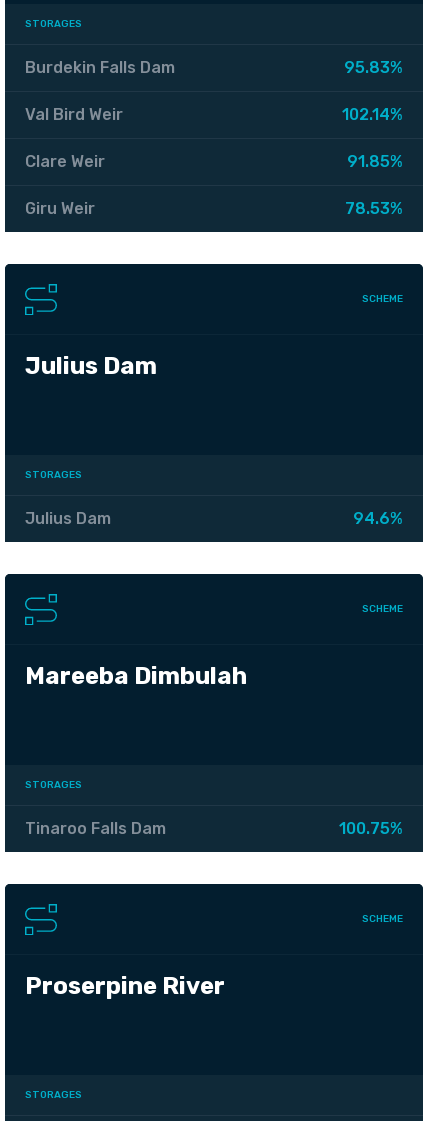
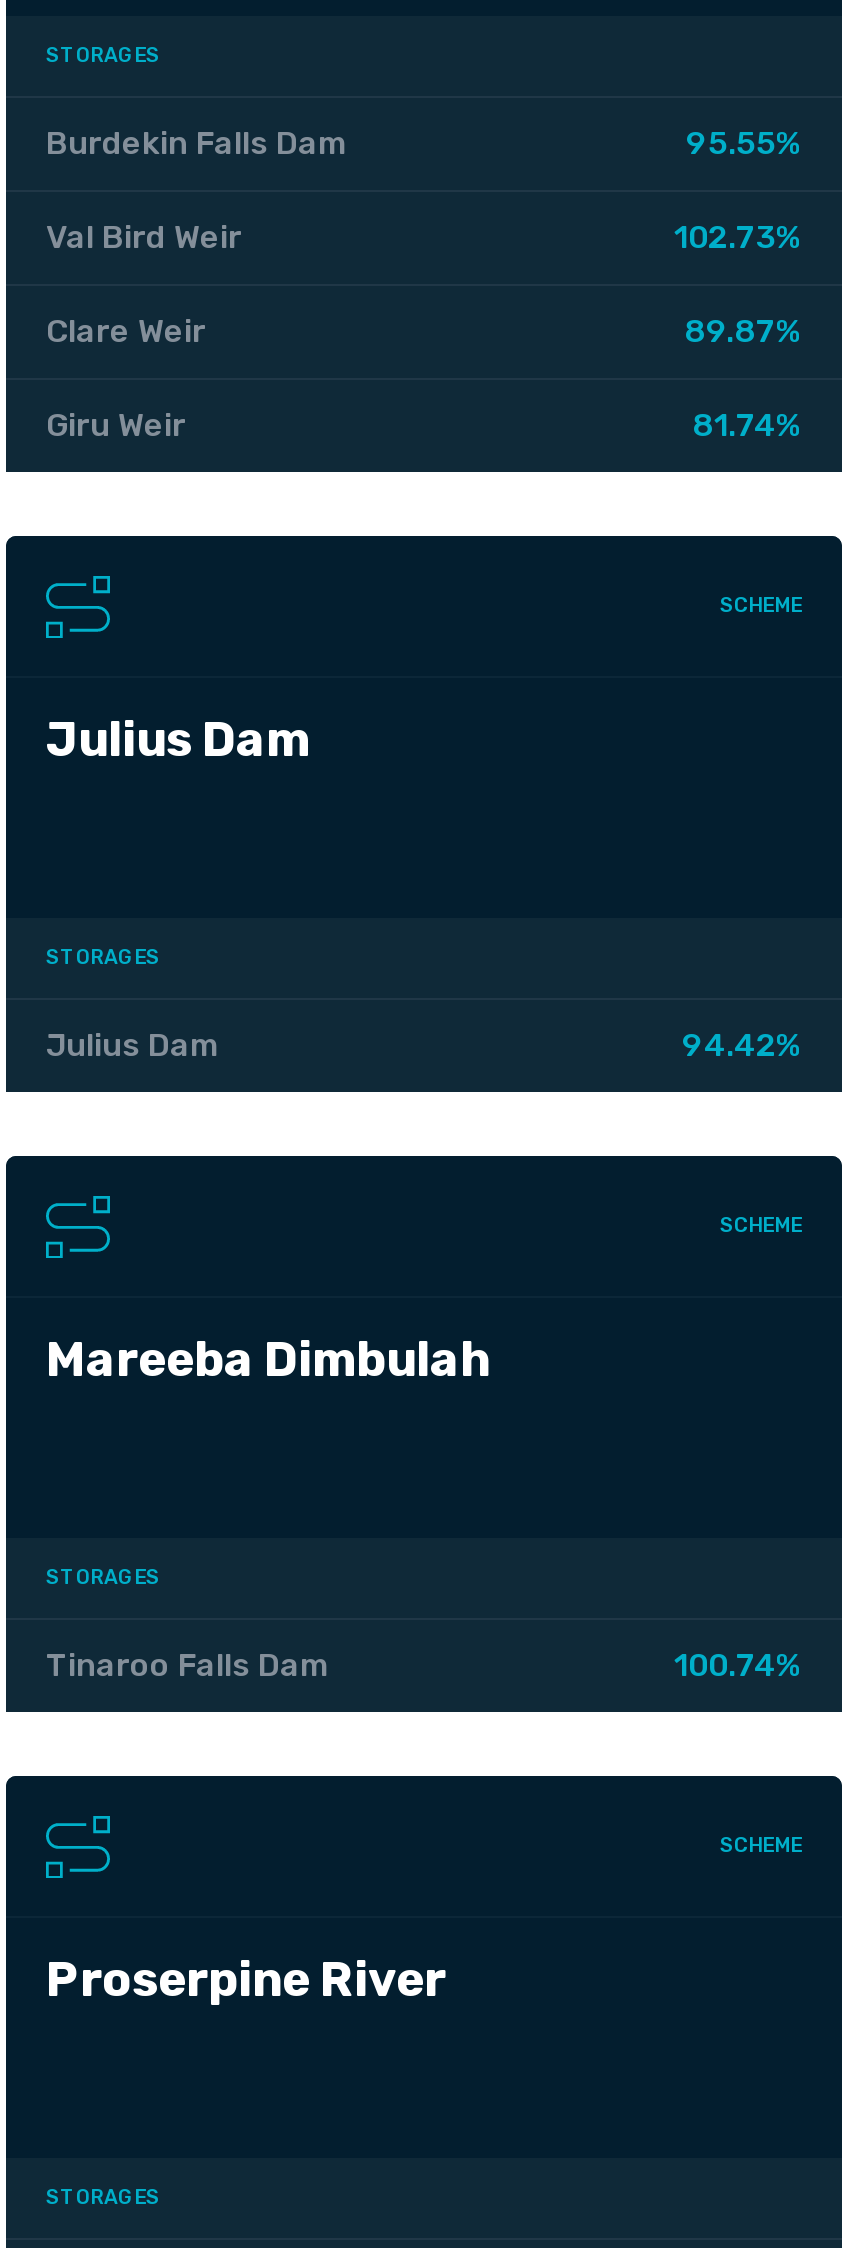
- 95.83%
+ 95.55%

- 102.14%
+ 102.73%

- 91.85%
+ 89.87%

- 78.53%
+ 81.74%

- 94.6%
+ 94.42%

- 100.75%
+ 100.74%
